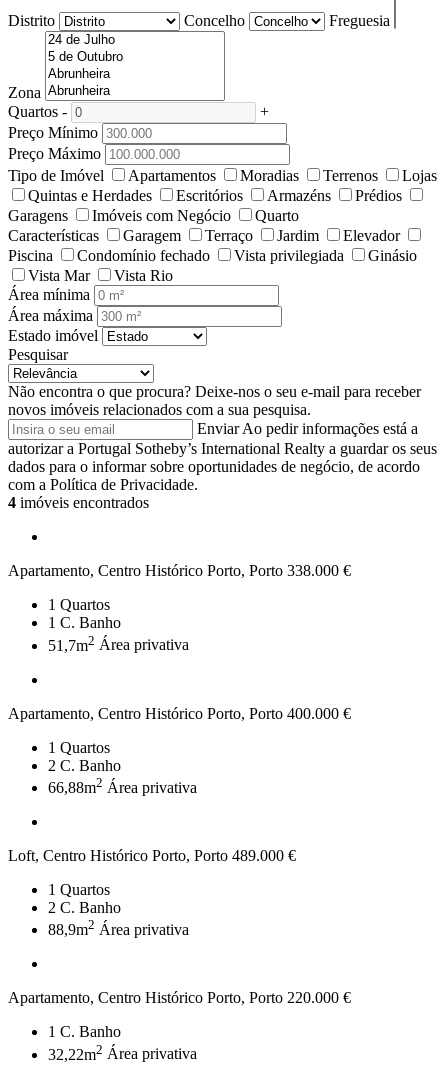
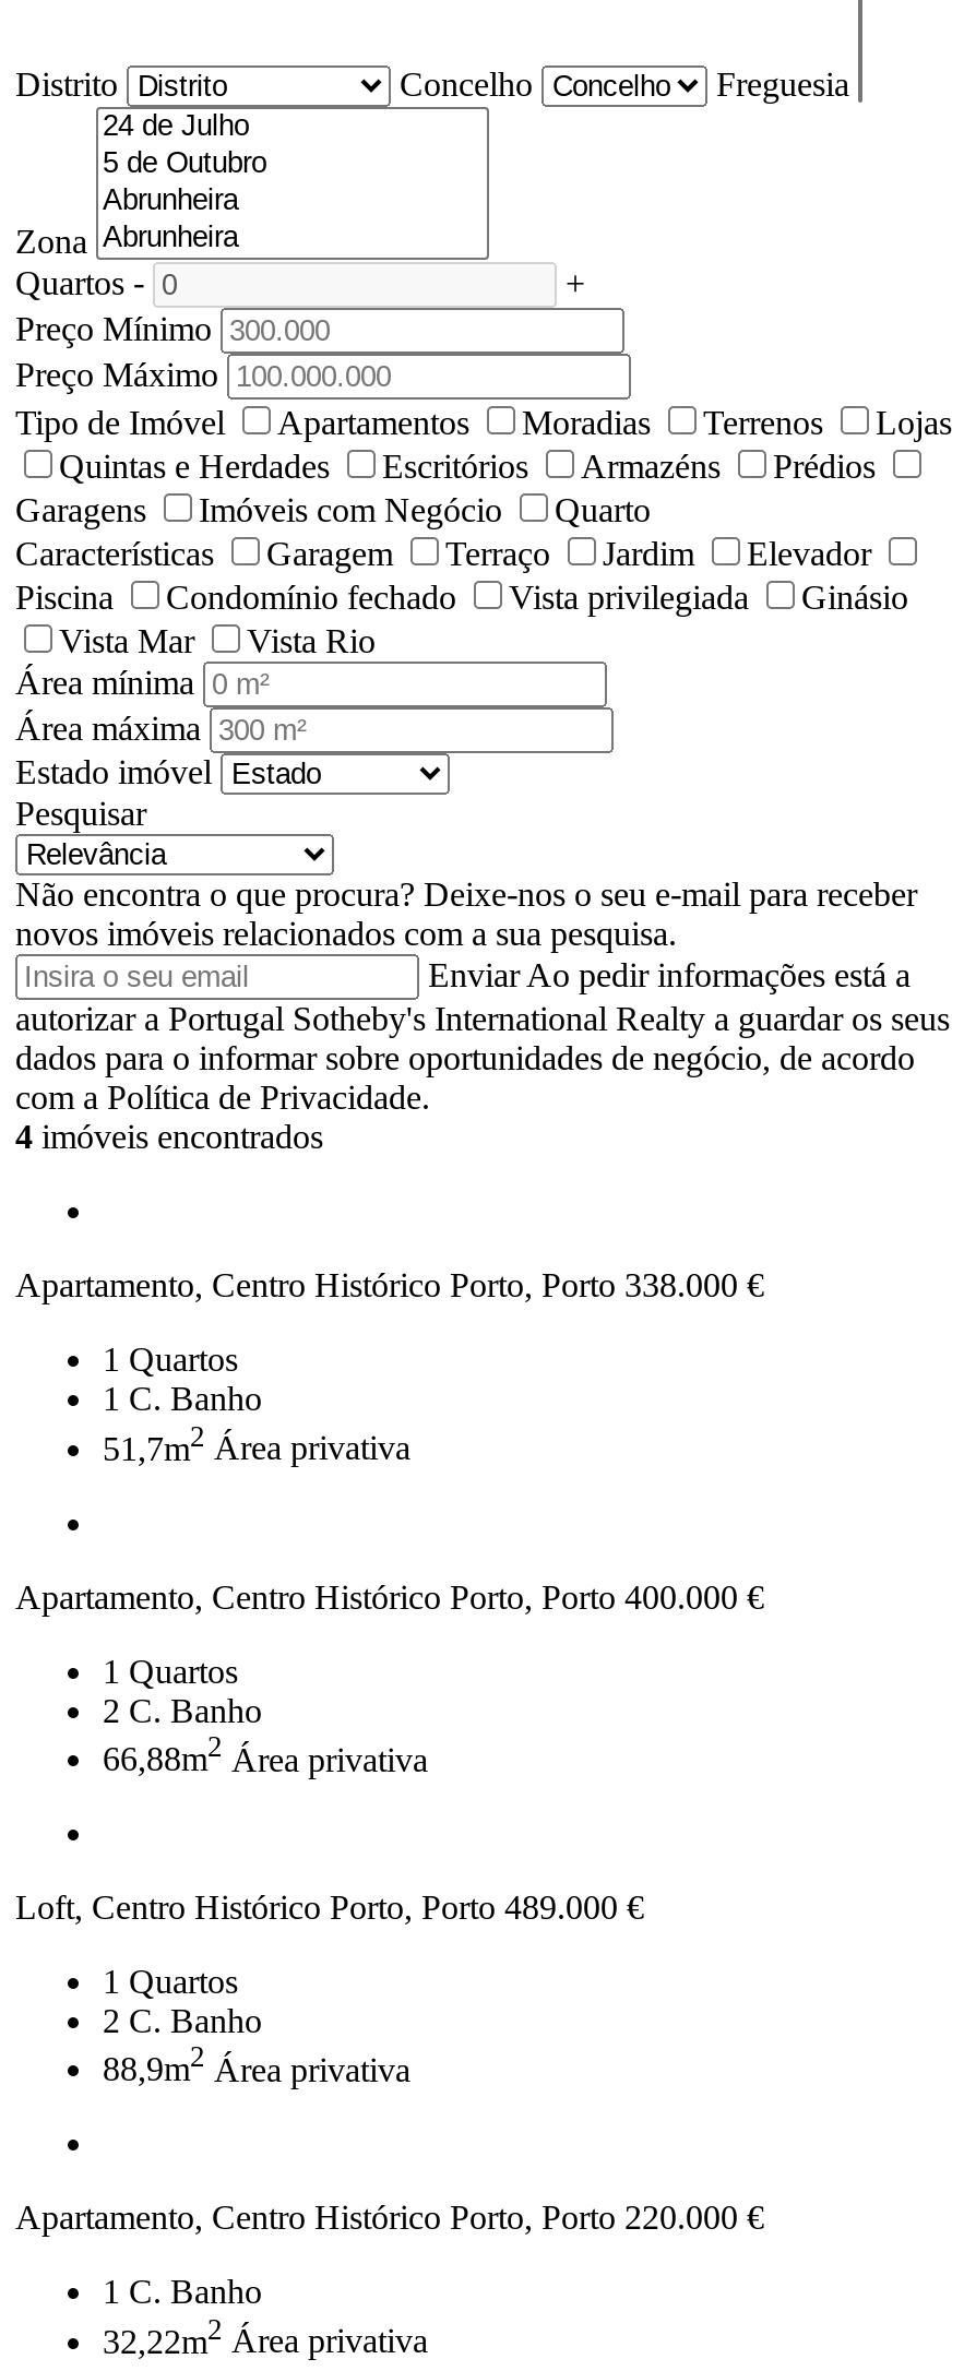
- autorizar a Portugal Sotheby’s International Realty a guardar os seus
+ autorizar a Portugal Sotheby's International Realty a guardar os seus
